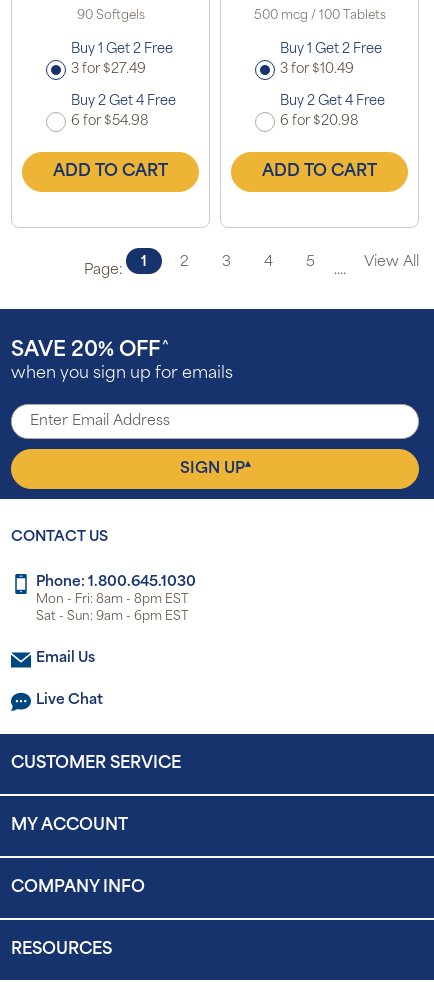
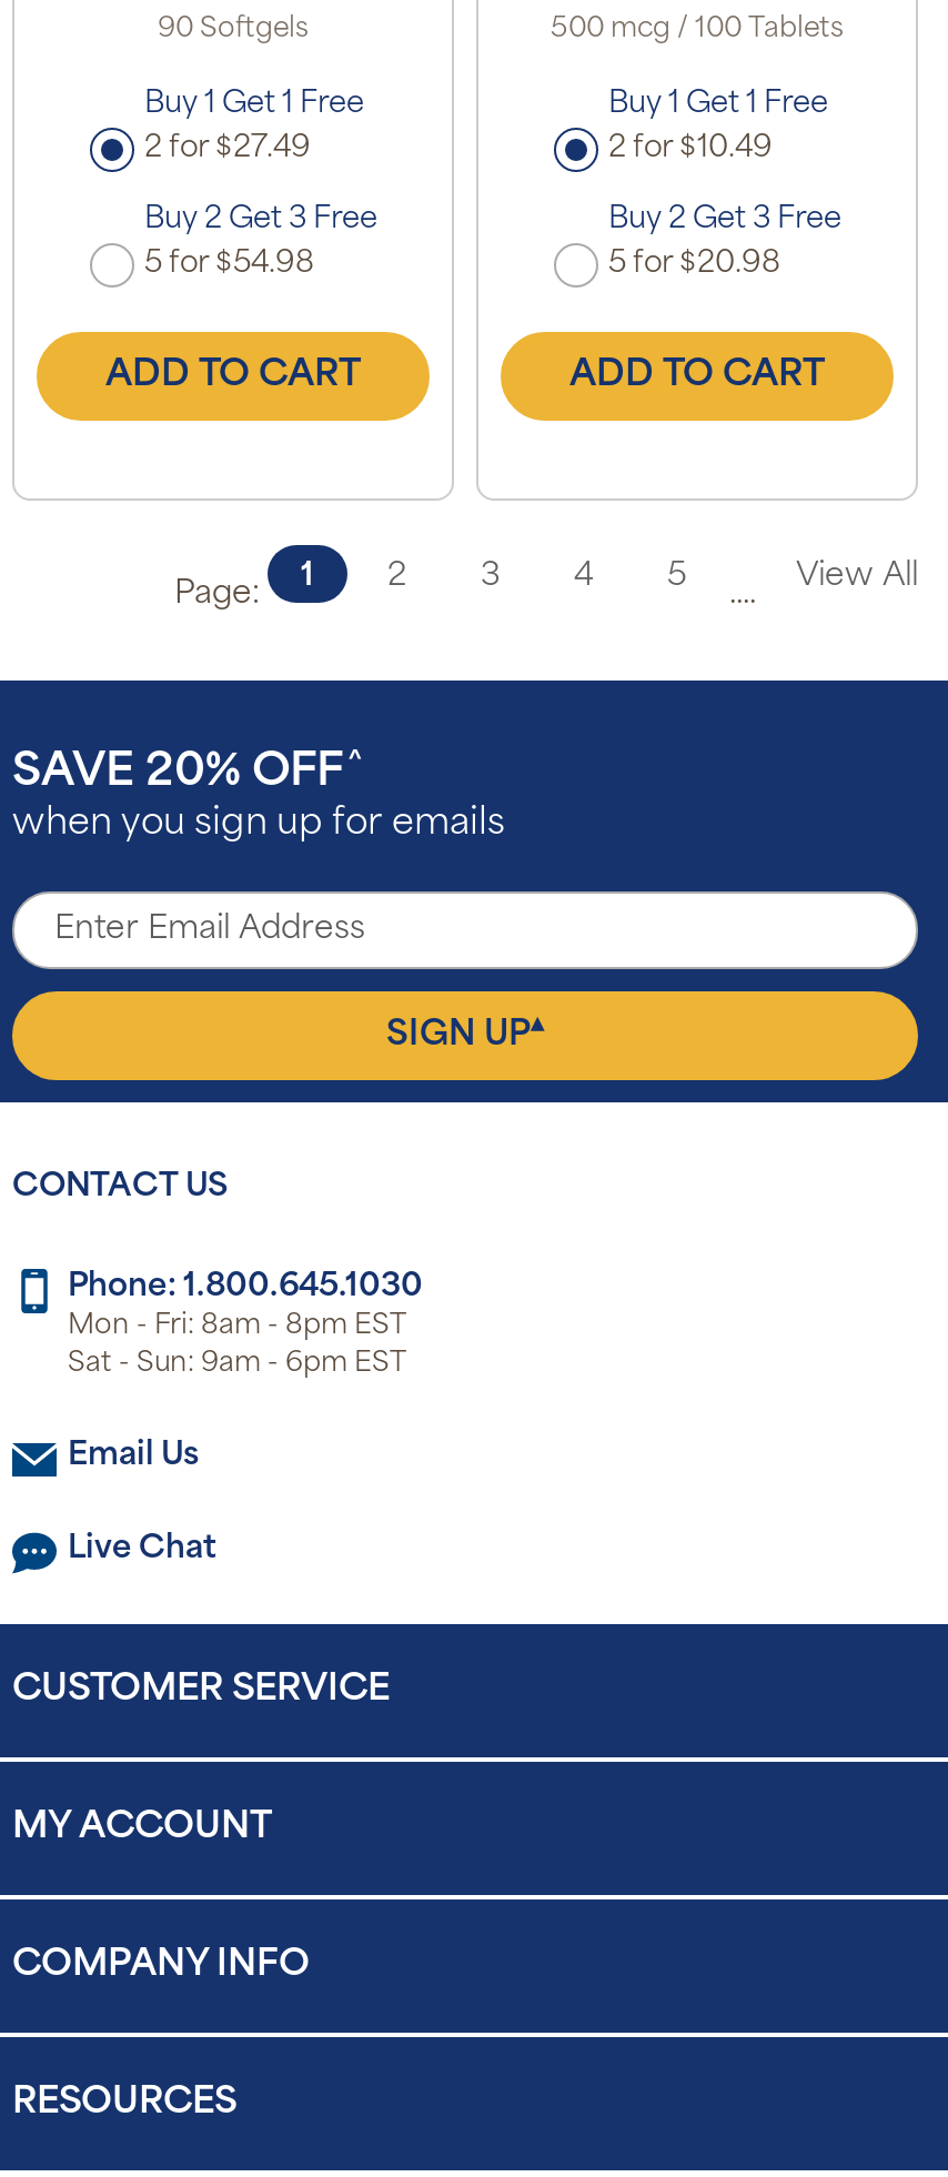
- Buy 1 Get 2 Free
+ Buy 1 Get 1 Free

- Buy 1 Get 2 Free
+ Buy 1 Get 1 Free

- 3 for $27.49
+ 2 for $27.49

- 3 for $10.49
+ 2 for $10.49

- Buy 2 Get 4 Free
+ Buy 2 Get 3 Free

- Buy 2 Get 4 Free
+ Buy 2 Get 3 Free

- 6 for $54.98
+ 5 for $54.98

- 6 for $20.98
+ 5 for $20.98
